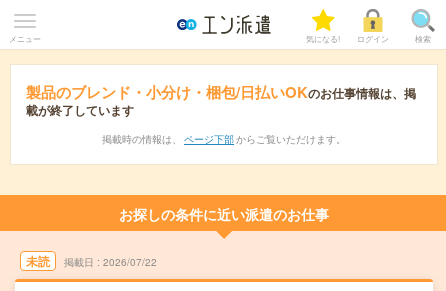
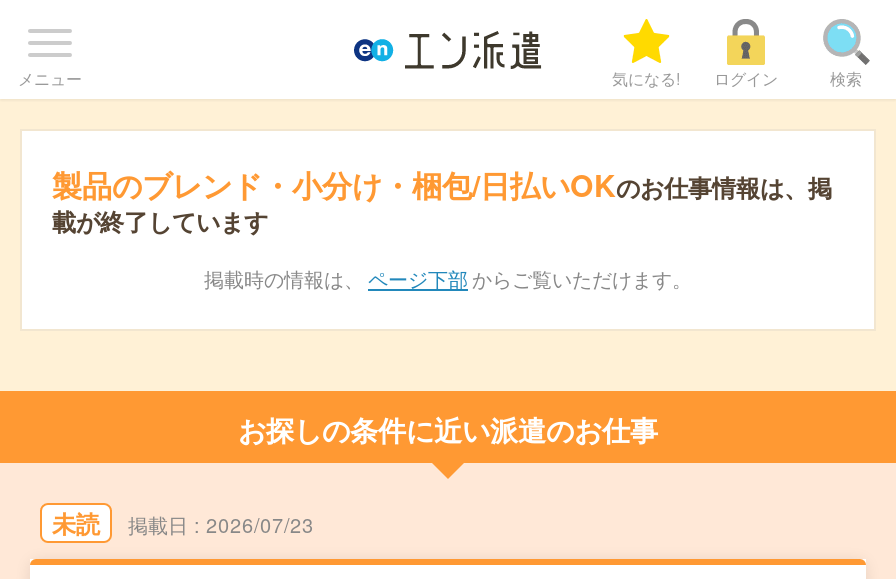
- 2026/07/22
+ 2026/07/23
